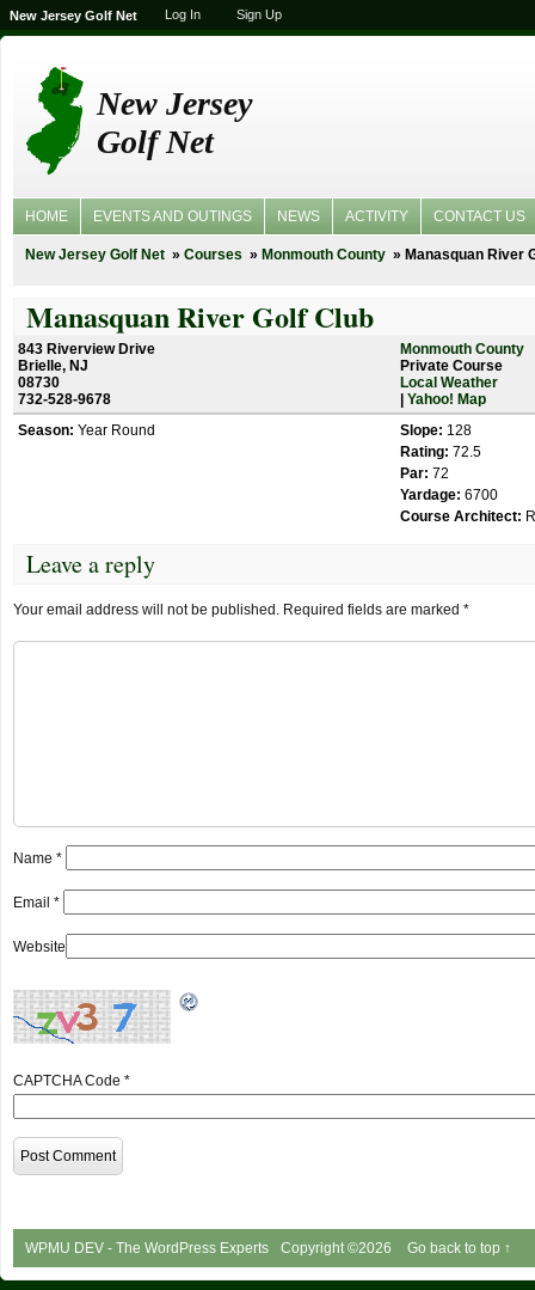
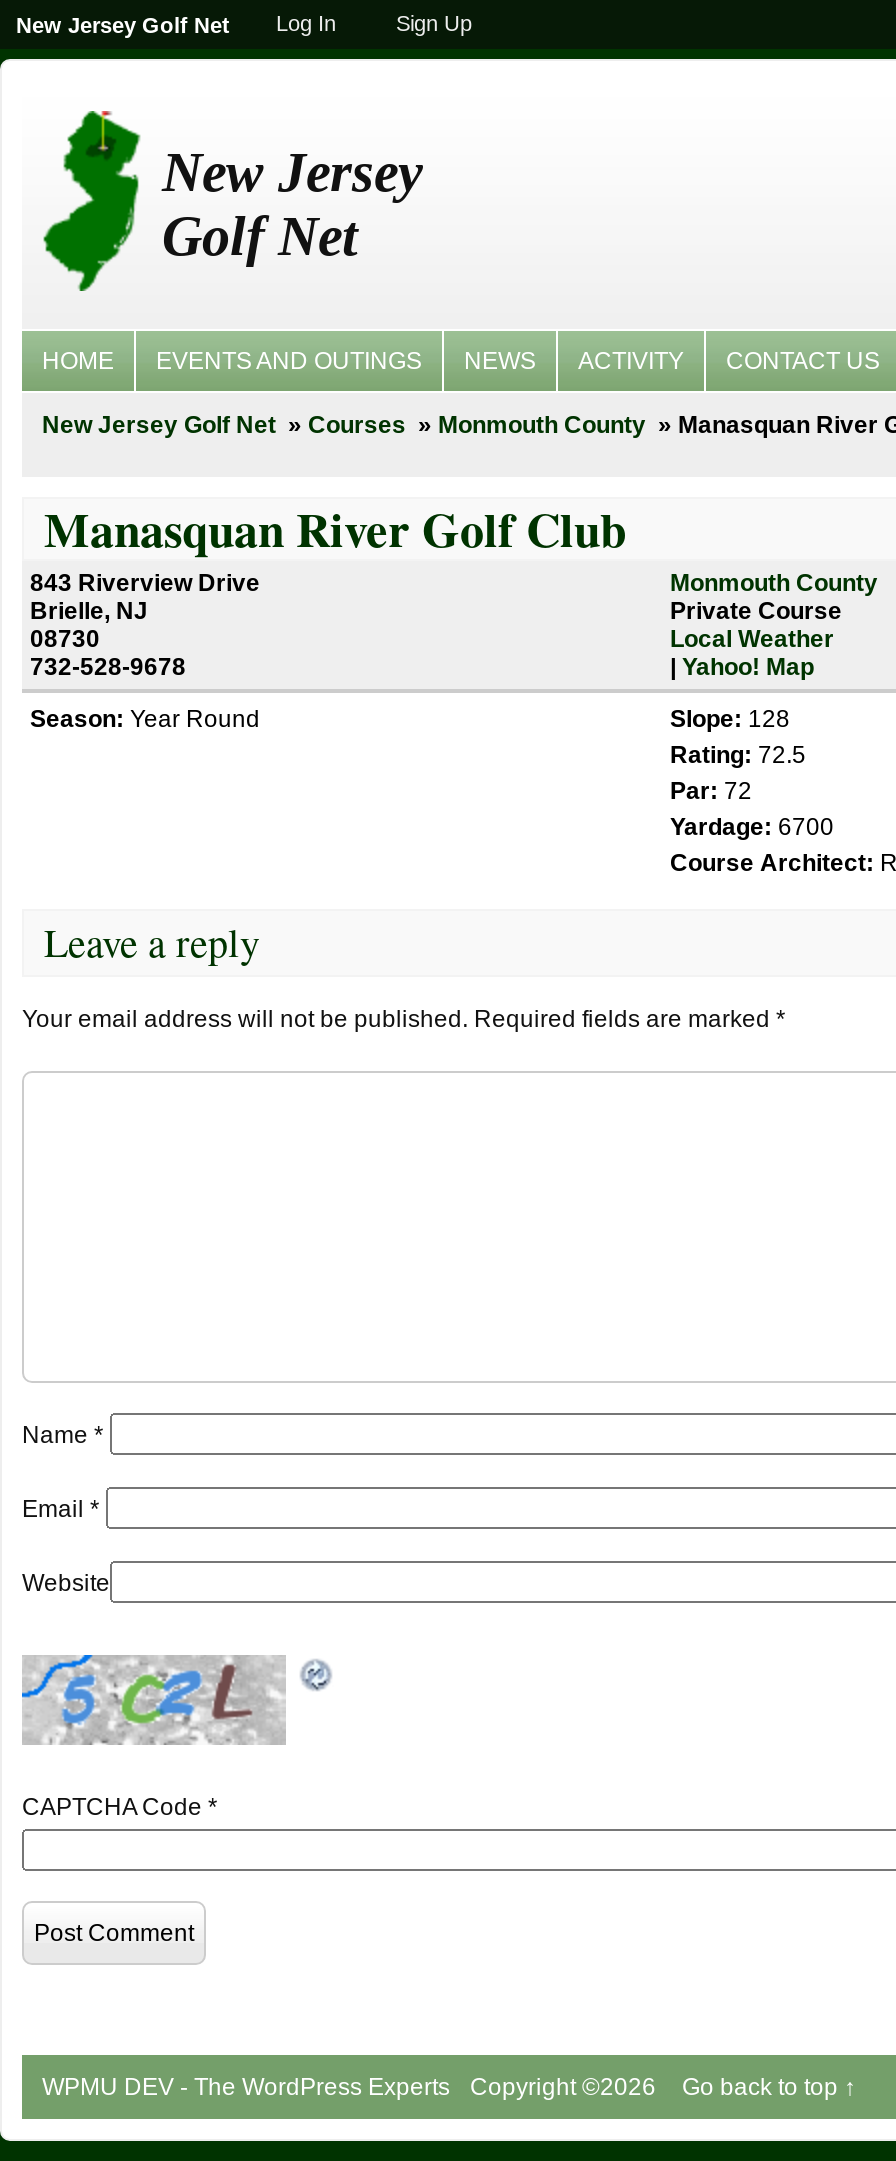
- [image]
+ [image]
